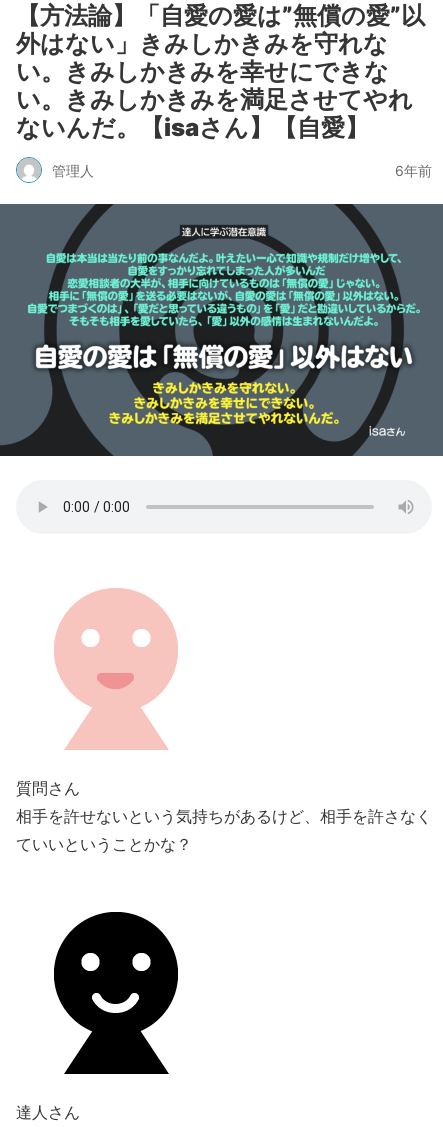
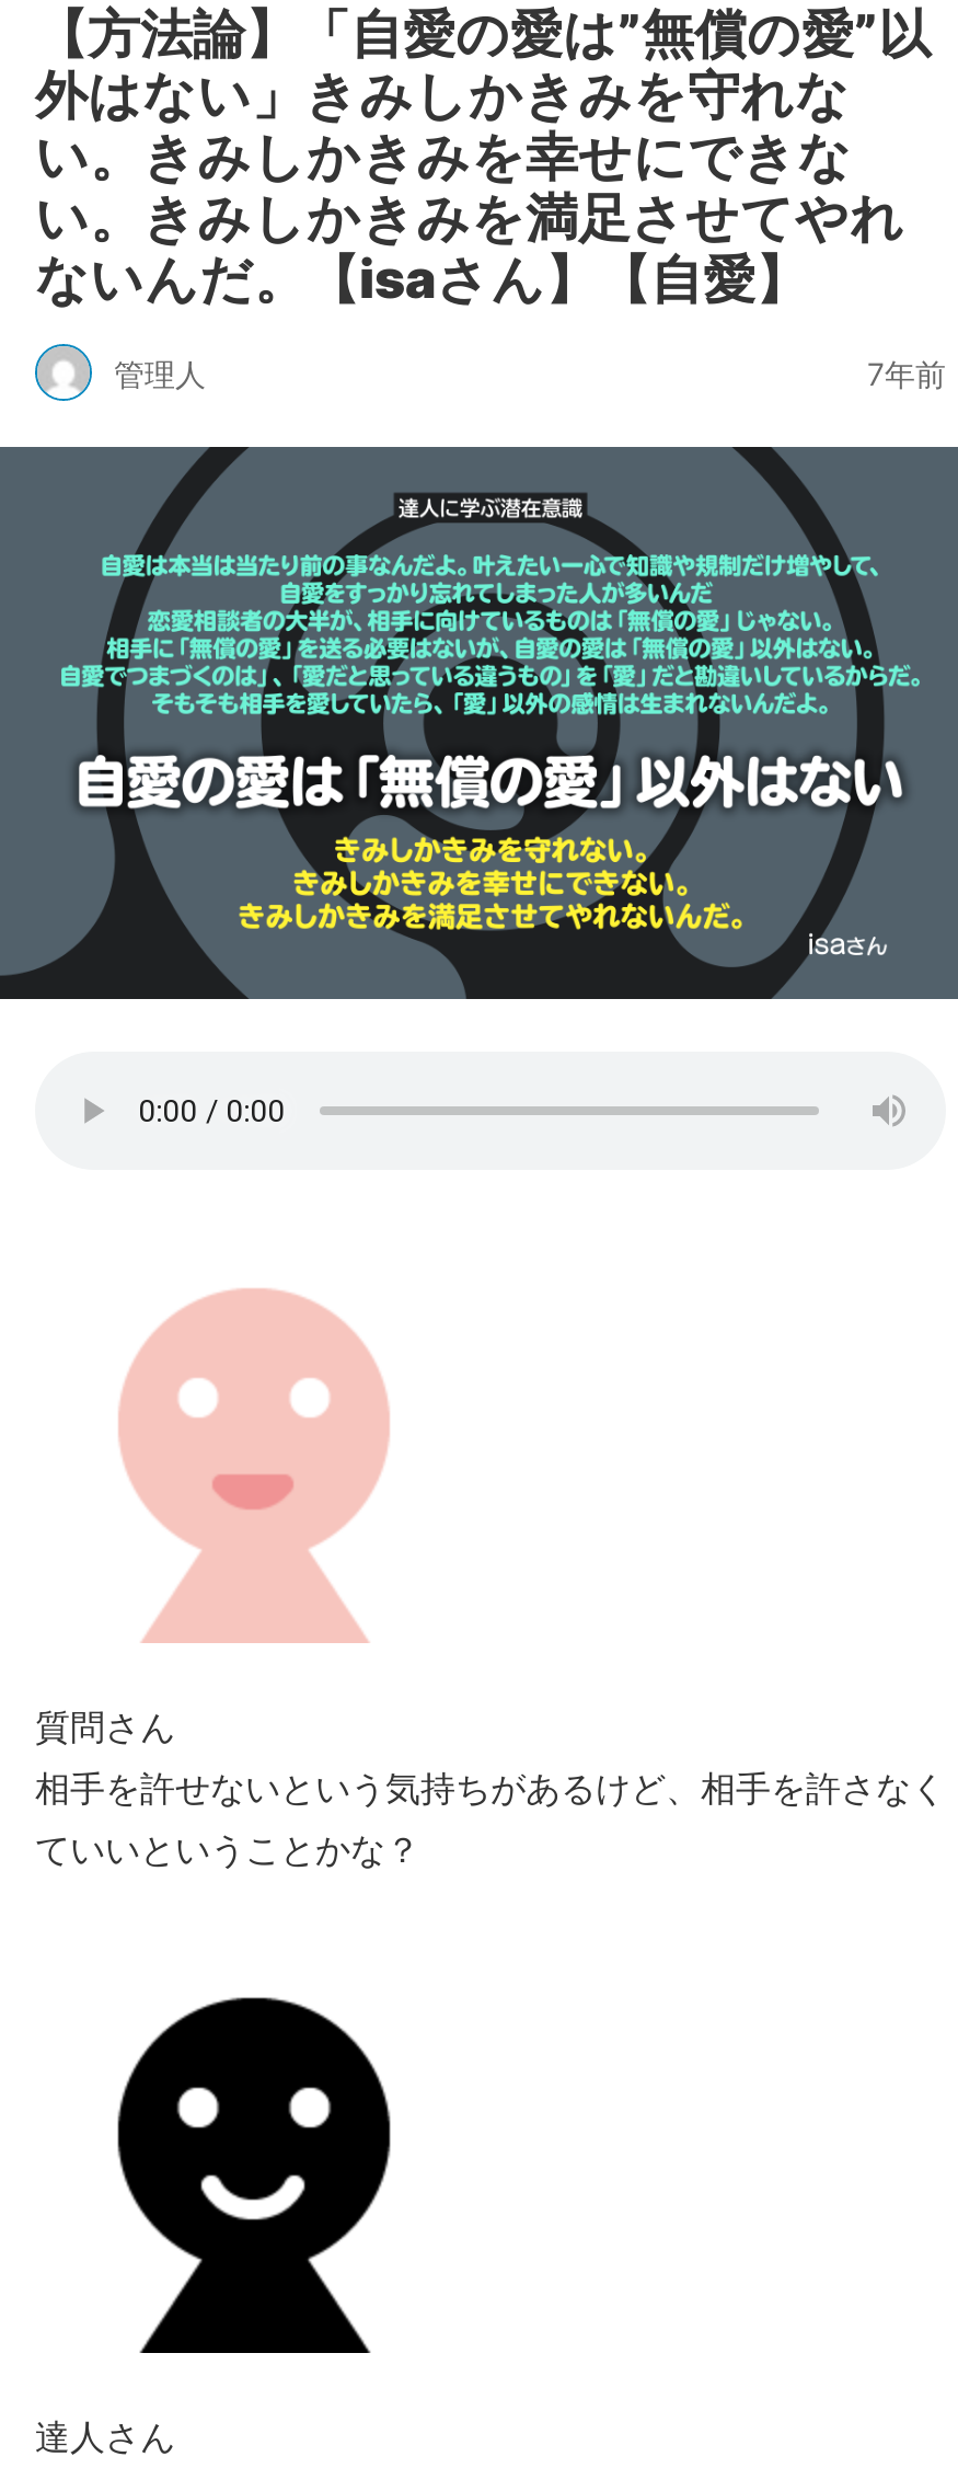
- 6年前
+ 7年前
